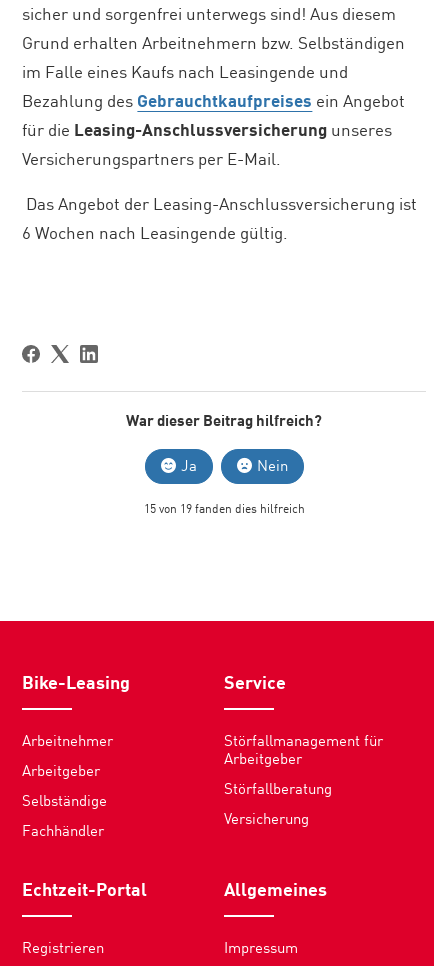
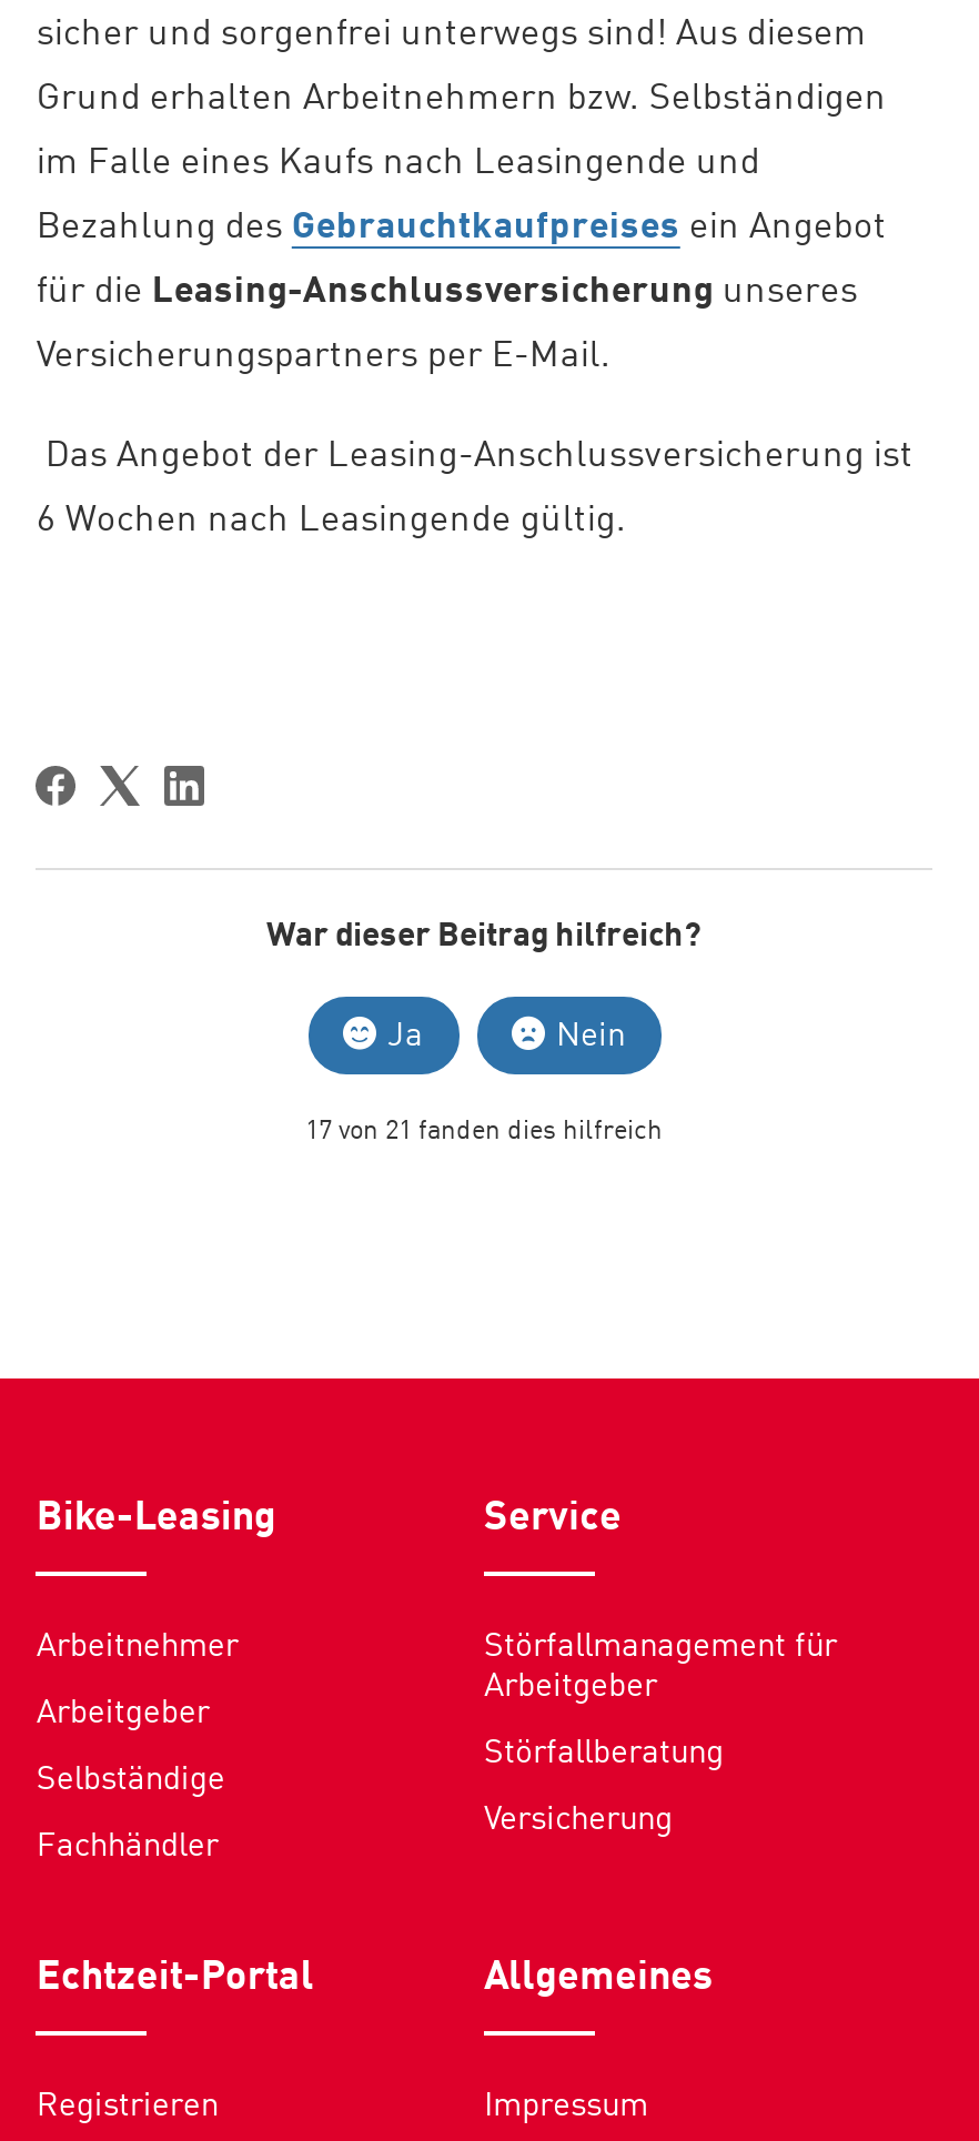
- 15 von 19 fanden dies hilfreich
+ 17 von 21 fanden dies hilfreich
